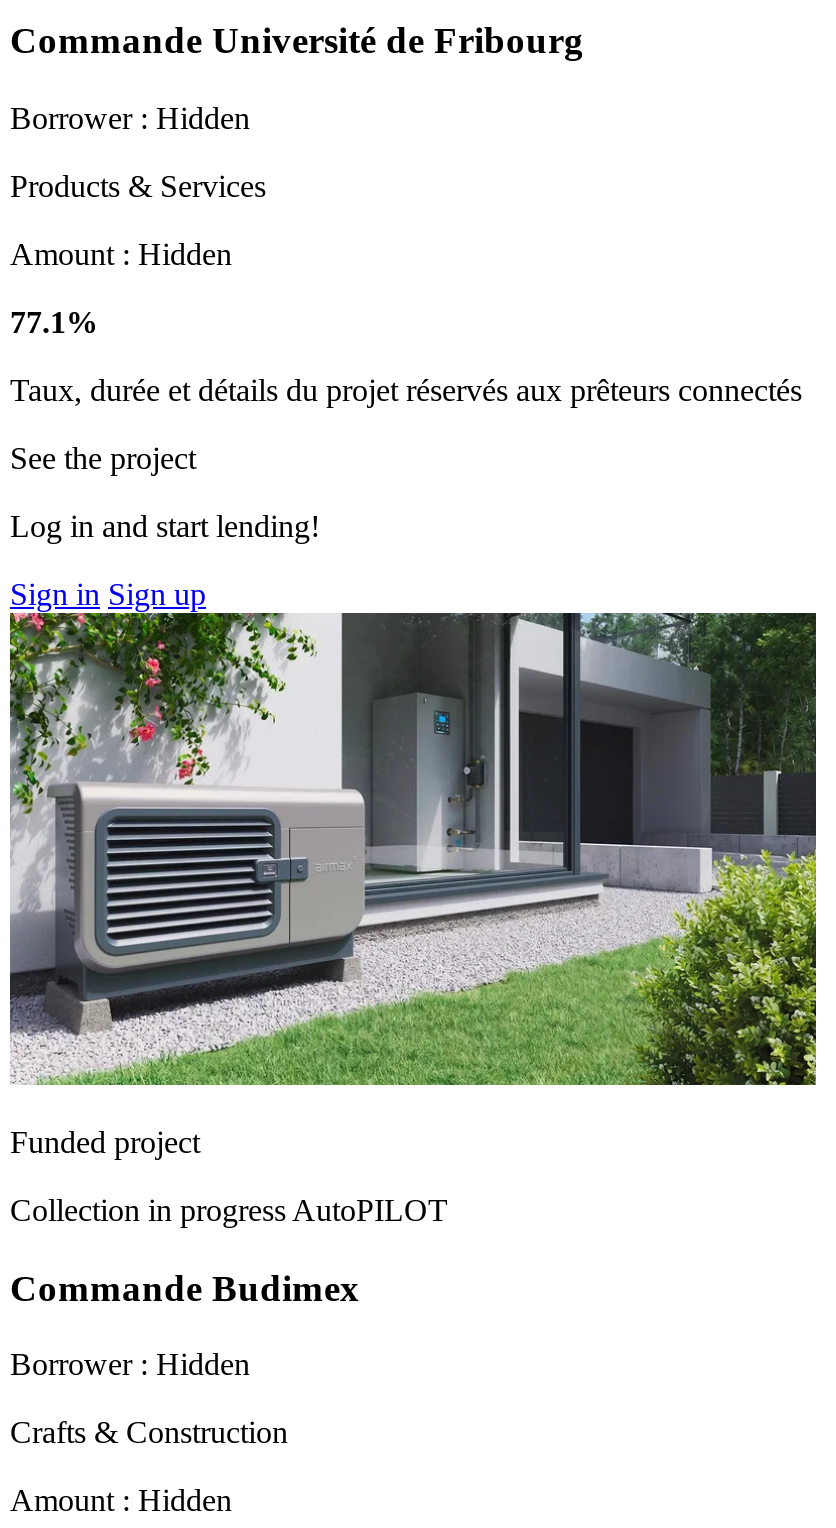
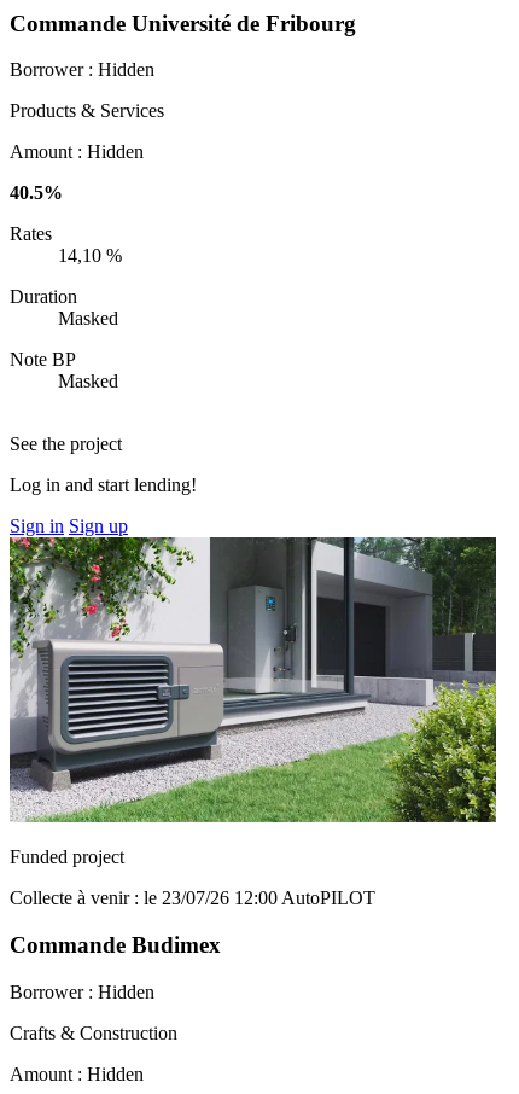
- 77.1%
- Taux, durée et détails du projet réservés aux prêteurs connectés
+ 40.5%
+ Rates
+ 14,10 %
+ Duration
+ Masked
+ Note BP
+ Masked

- Collection in progress AutoPILOT
+ Collecte à venir : le 23/07/26 12:00 AutoPILOT
